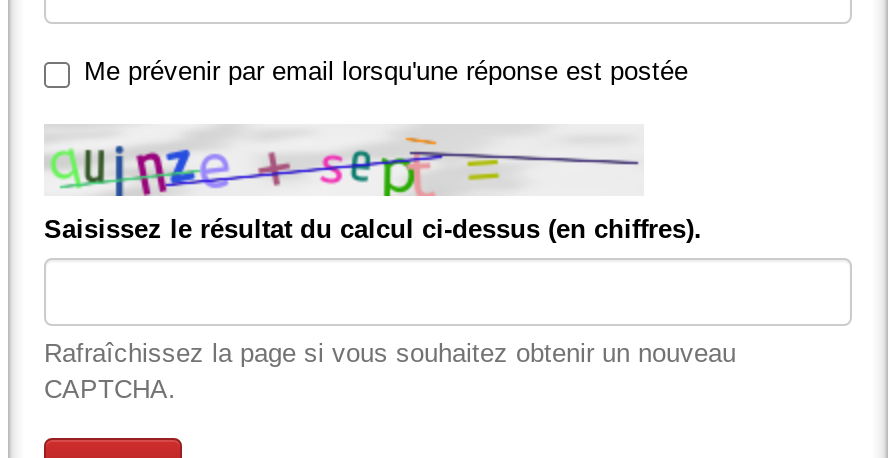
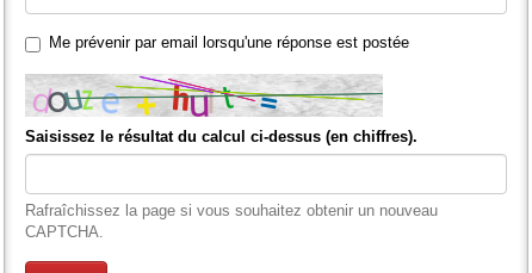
- [image]
+ [image]
